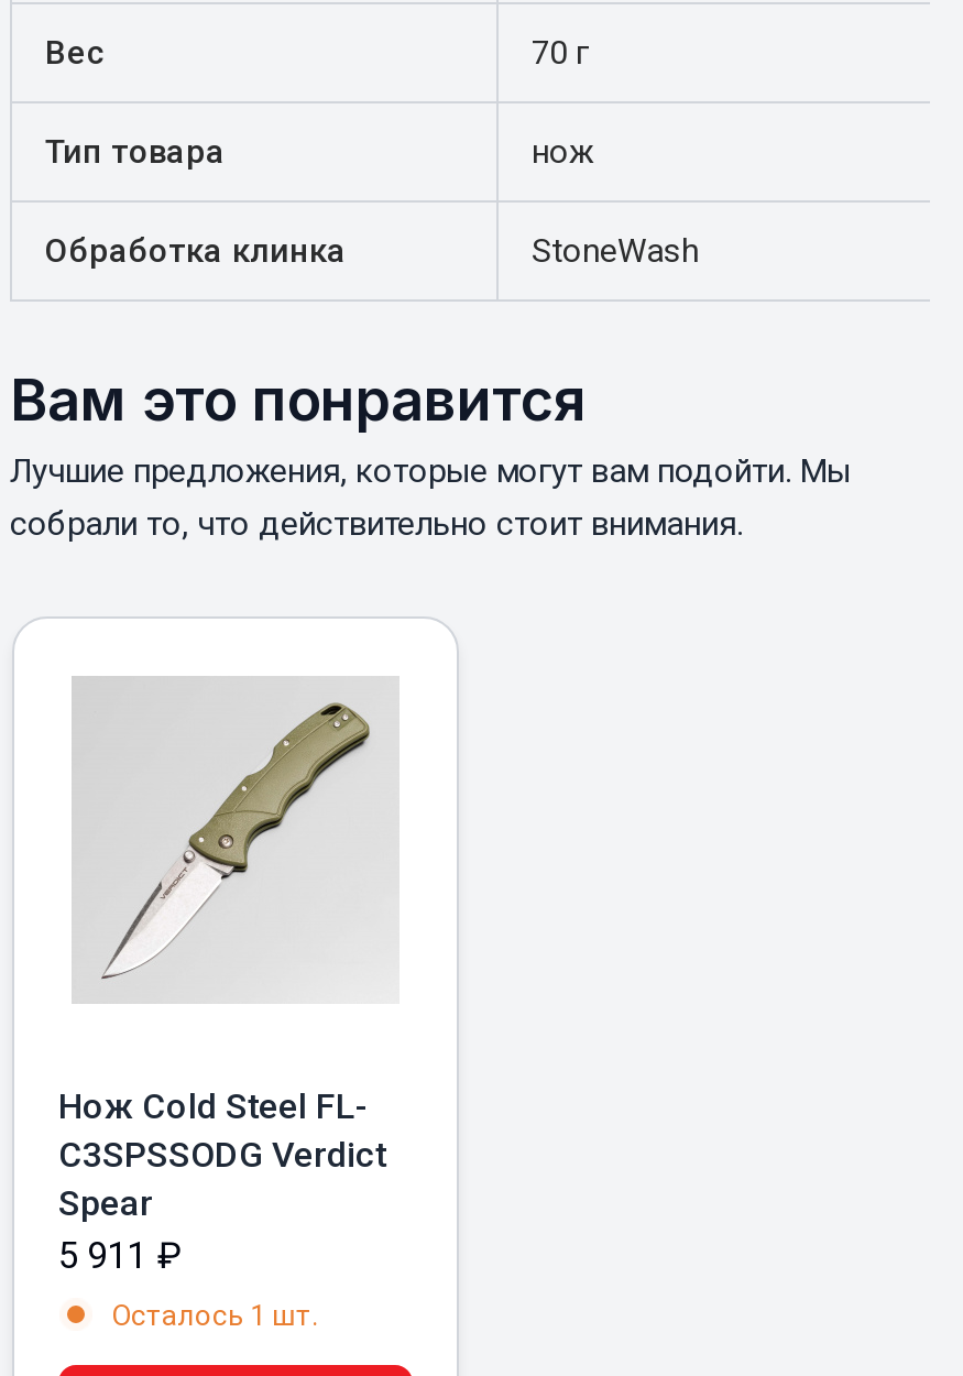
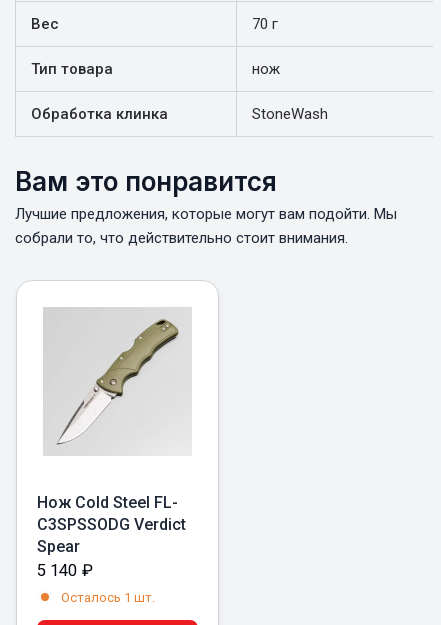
- 5 911 ₽
+ 5 140 ₽
